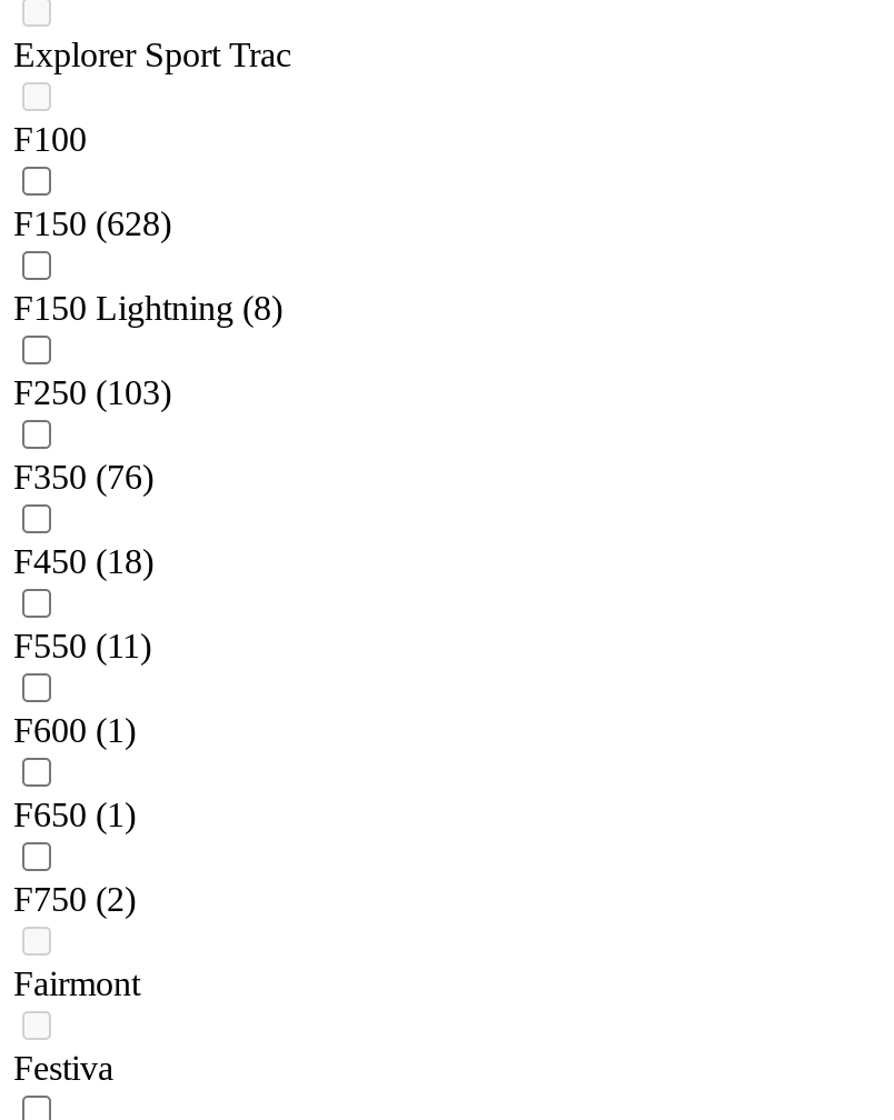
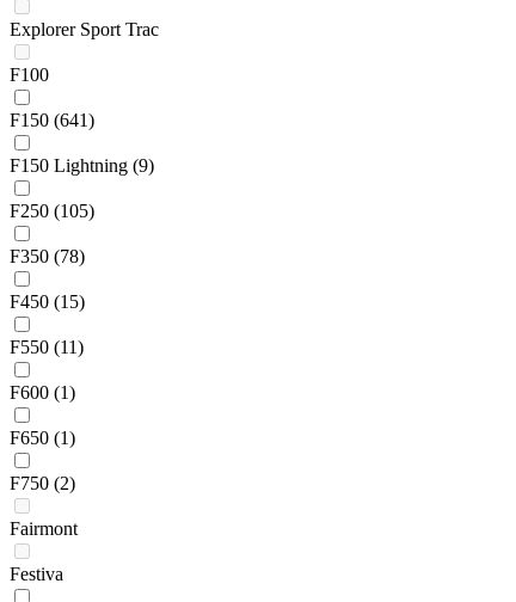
- F150 (628)
+ F150 (641)

- F150 Lightning (8)
+ F150 Lightning (9)

- F250 (103)
+ F250 (105)

- F350 (76)
+ F350 (78)

- F450 (18)
+ F450 (15)
